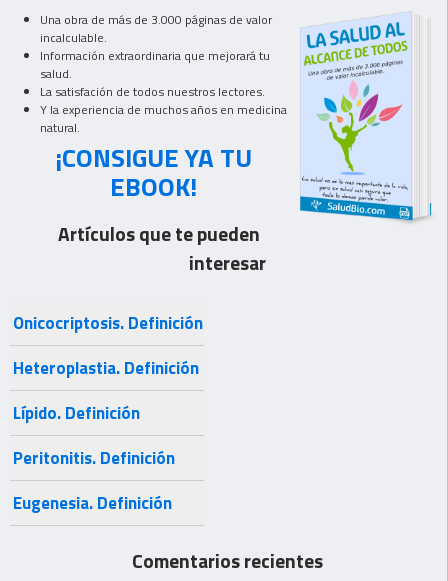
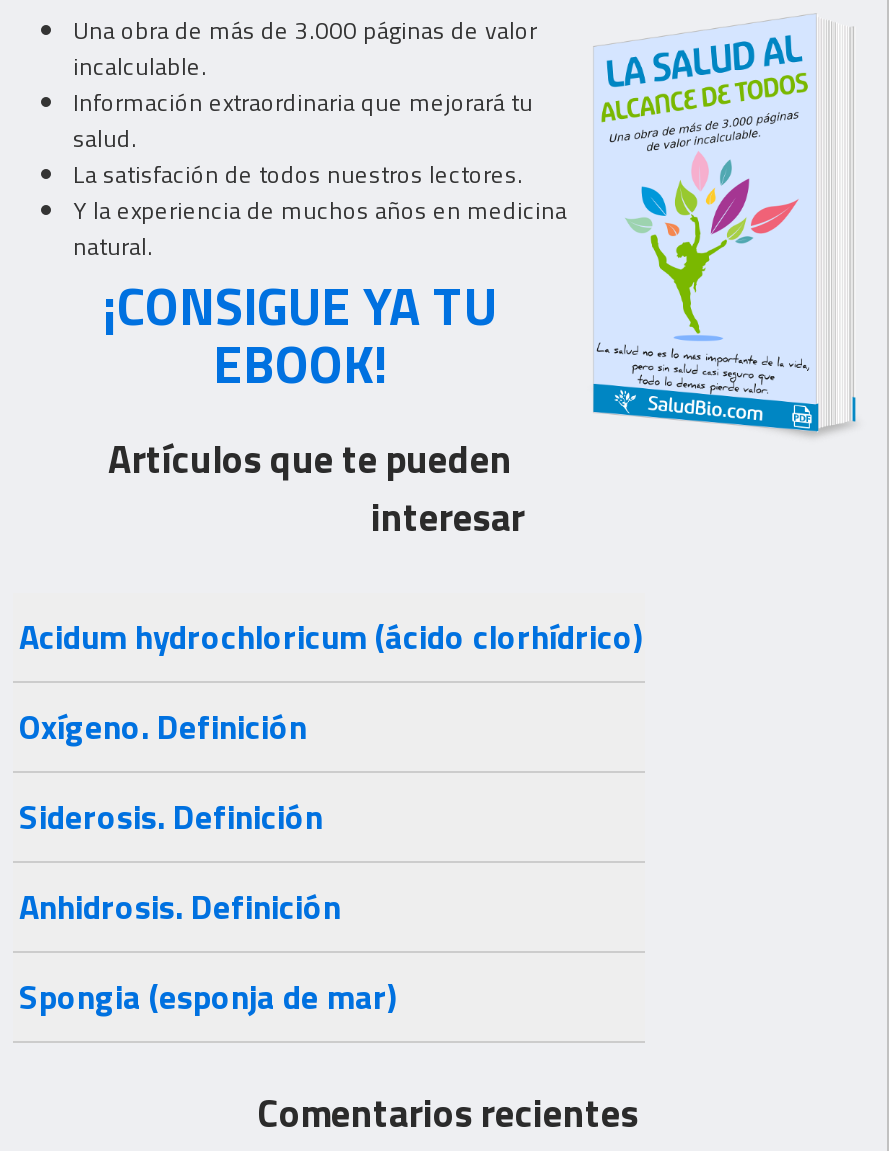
- Onicocriptosis. Definición
+ Acidum hydrochloricum (ácido clorhídrico)

- Heteroplastia. Definición
+ Oxígeno. Definición

- Lípido. Definición
+ Siderosis. Definición

- Peritonitis. Definición
+ Anhidrosis. Definición

- Eugenesia. Definición
+ Spongia (esponja de mar)
